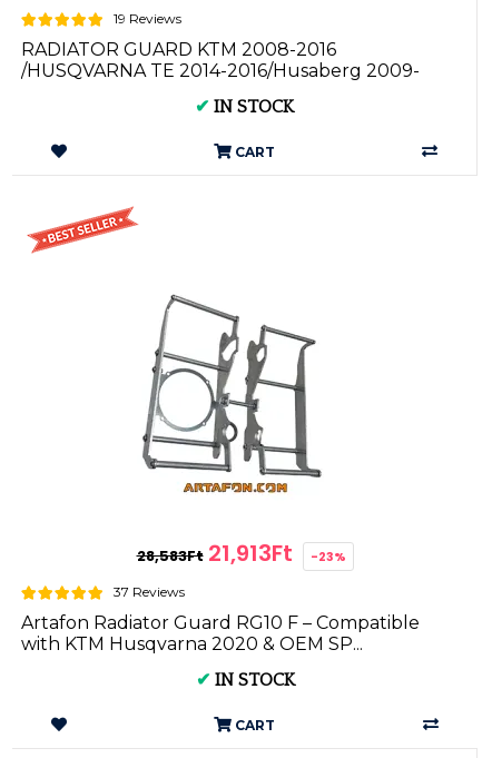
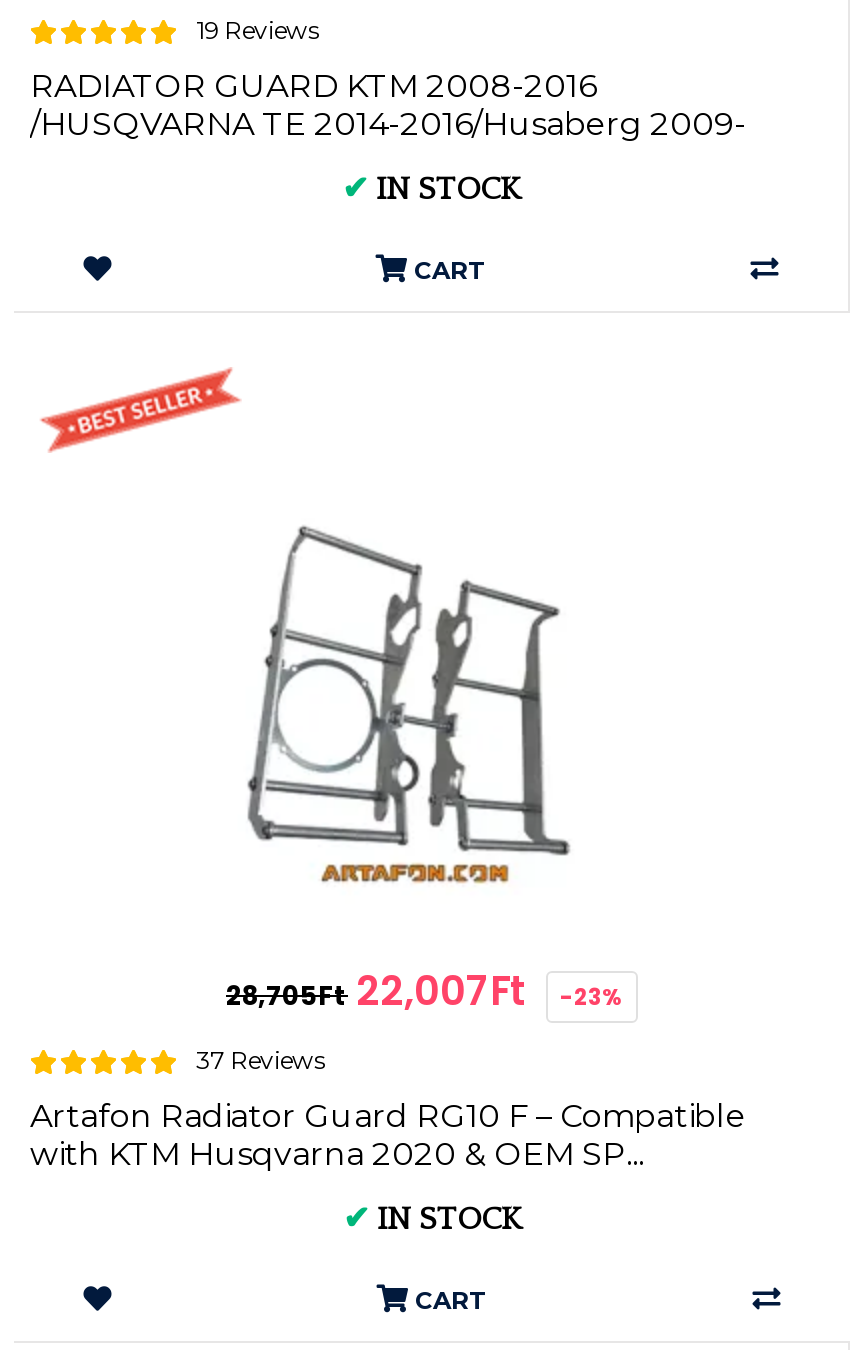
- 28,583Ft 21,913Ft -23%
+ 28,705Ft 22,007Ft -23%
